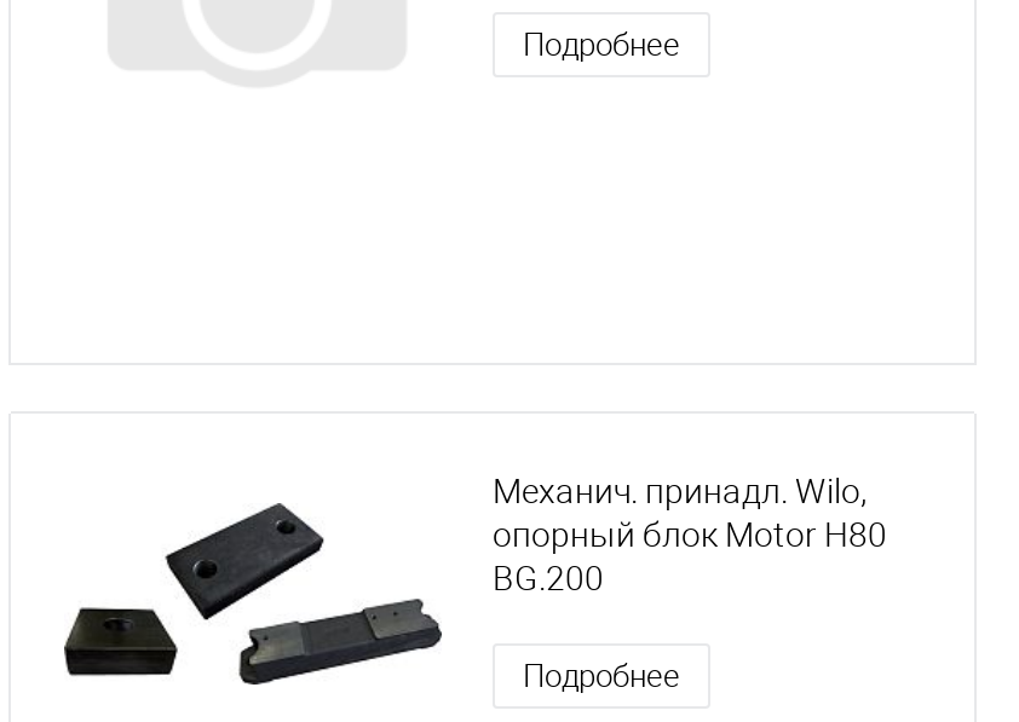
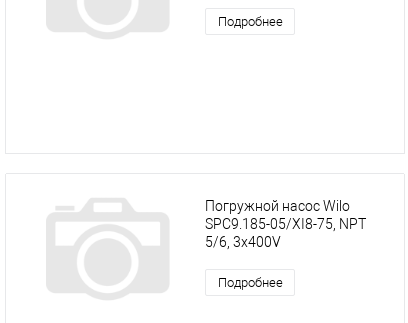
- Механич. принадл. Wilo,
- опорный блок Motor H80
- BG.200
+ Погружной насос Wilo
+ SPC9.185-05/XI8-75, NPT
+ 5/6, 3x400V

- [image]
